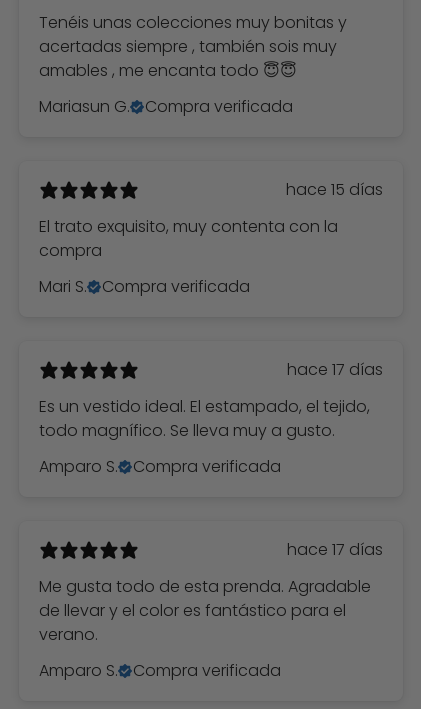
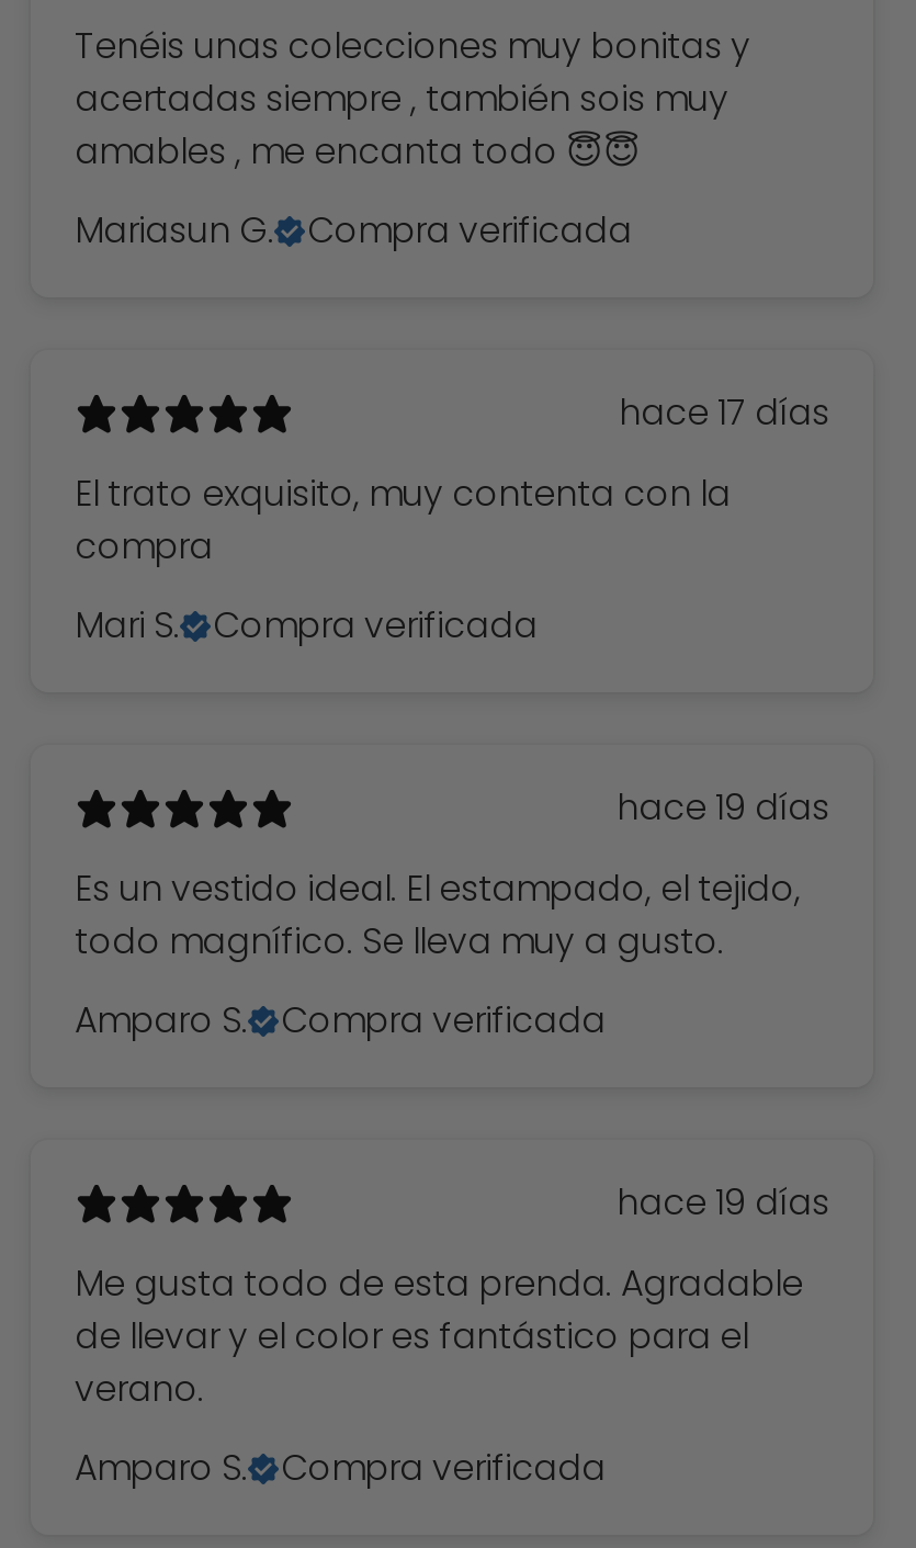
- hace 15 días
+ hace 17 días

- hace 17 días
+ hace 19 días

- hace 17 días
+ hace 19 días
